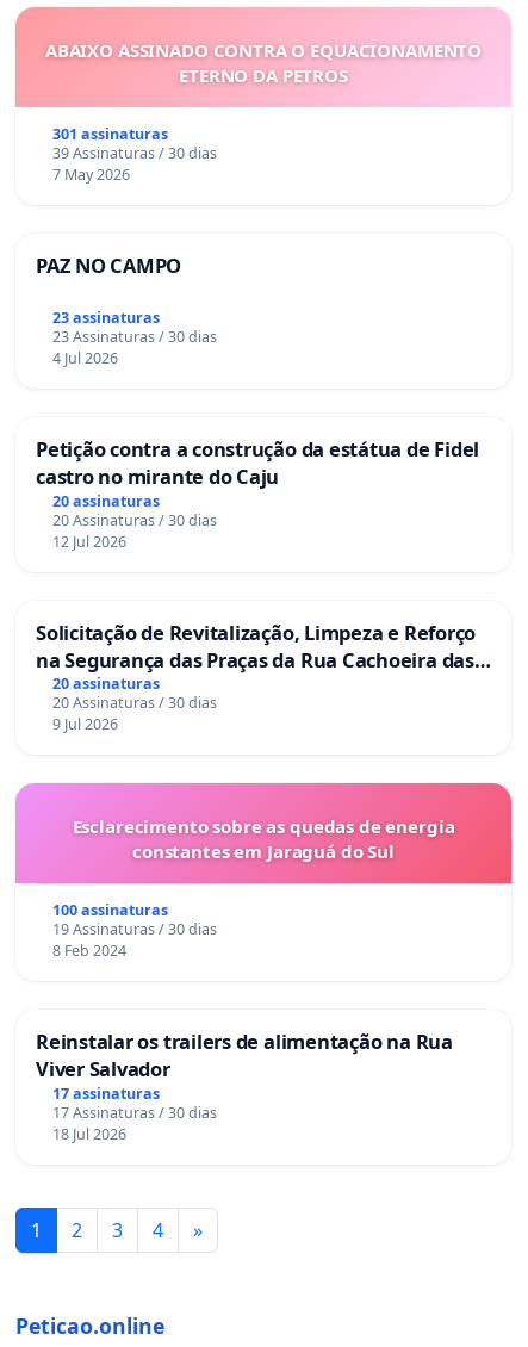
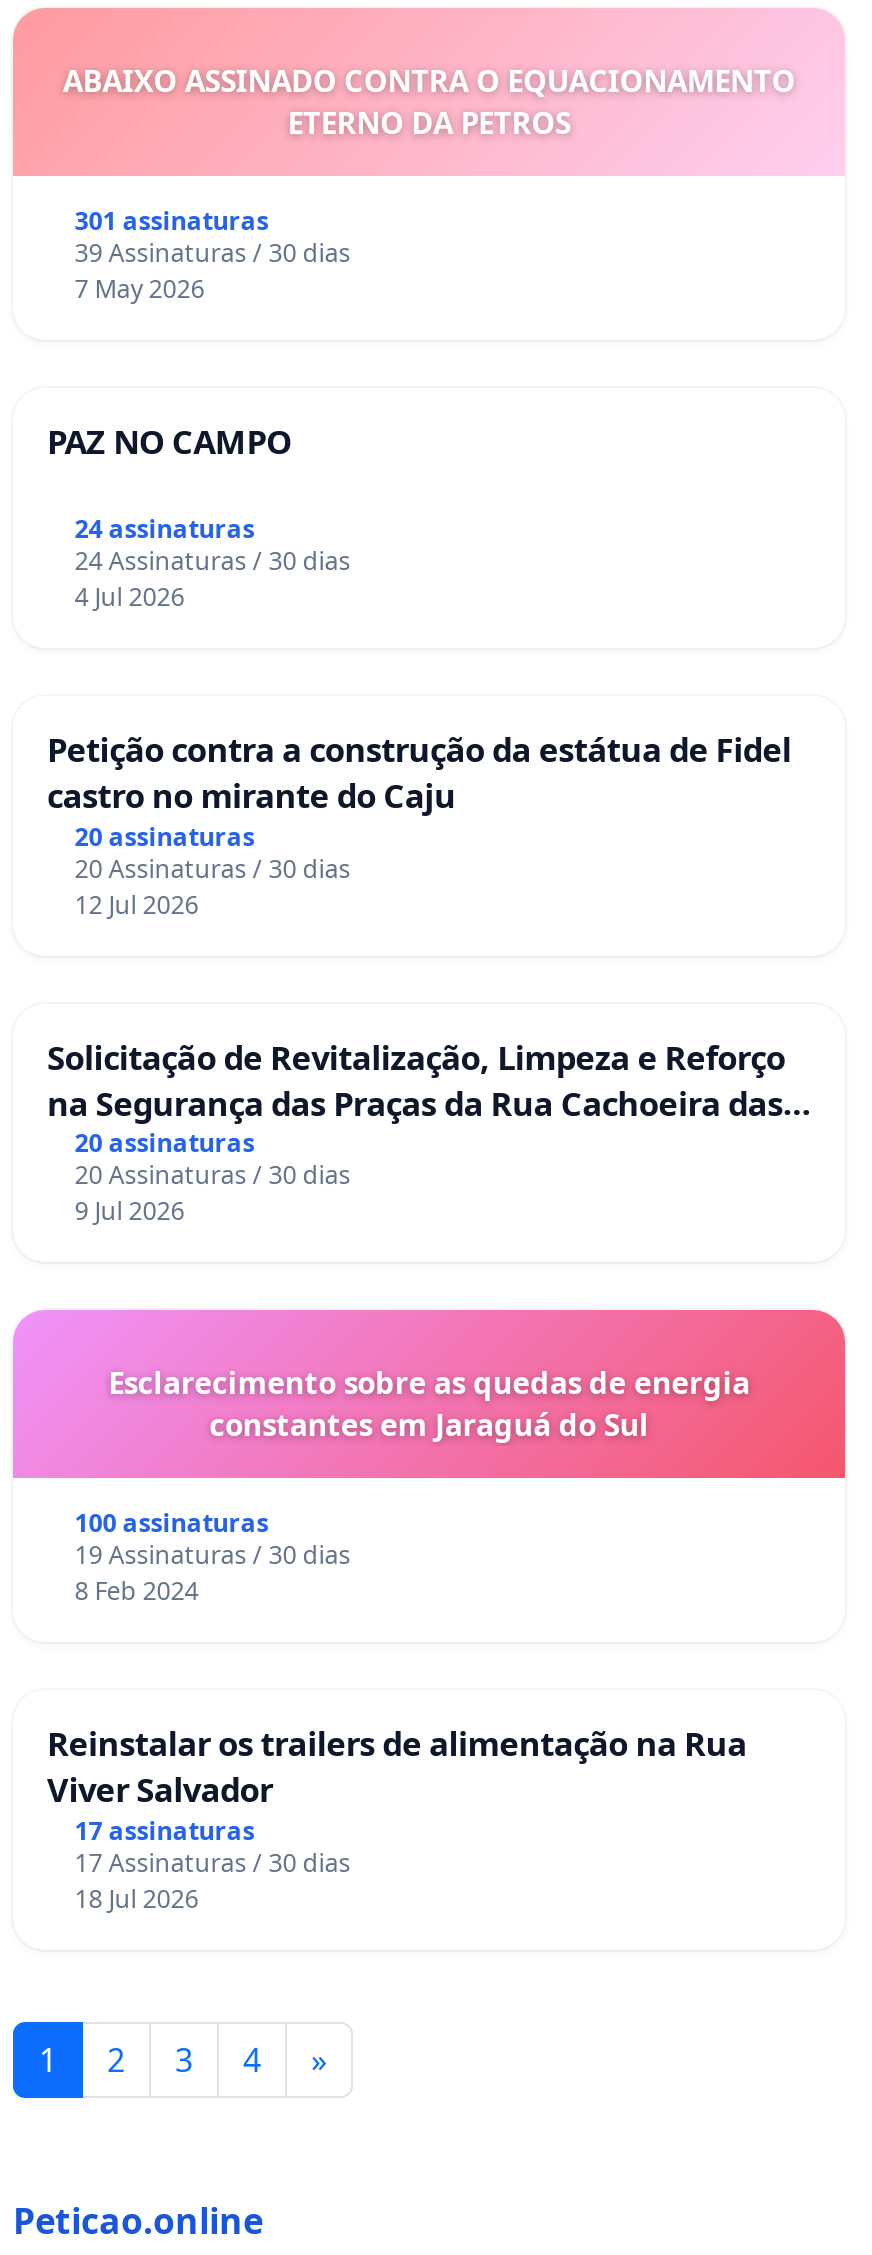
- 23 assinaturas
+ 24 assinaturas

- 23 Assinaturas / 30 dias
+ 24 Assinaturas / 30 dias
